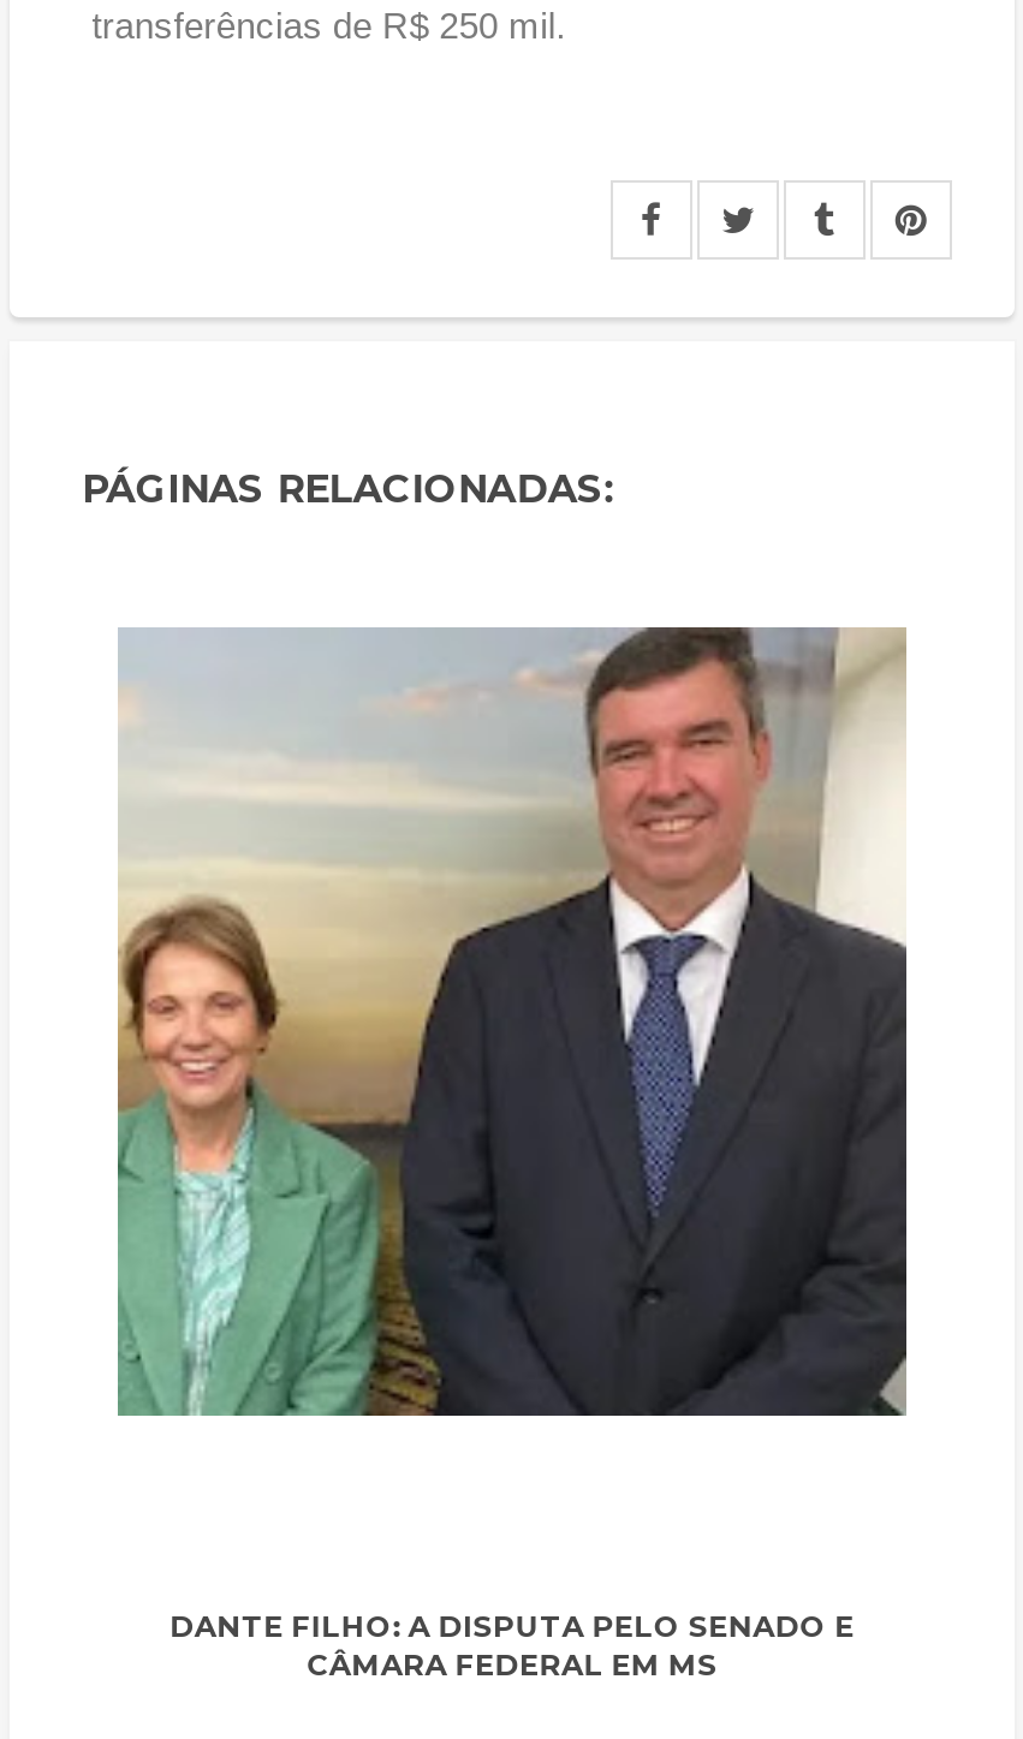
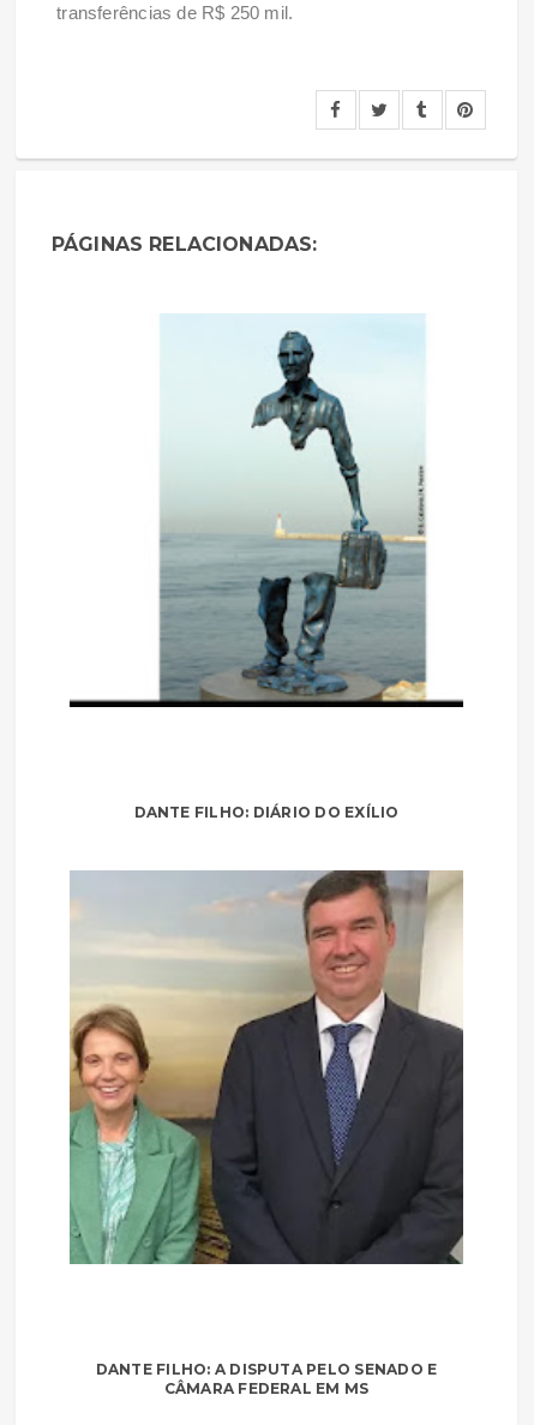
+ [image]

+ DANTE FILHO: DIÁRIO DO EXÍLIO
